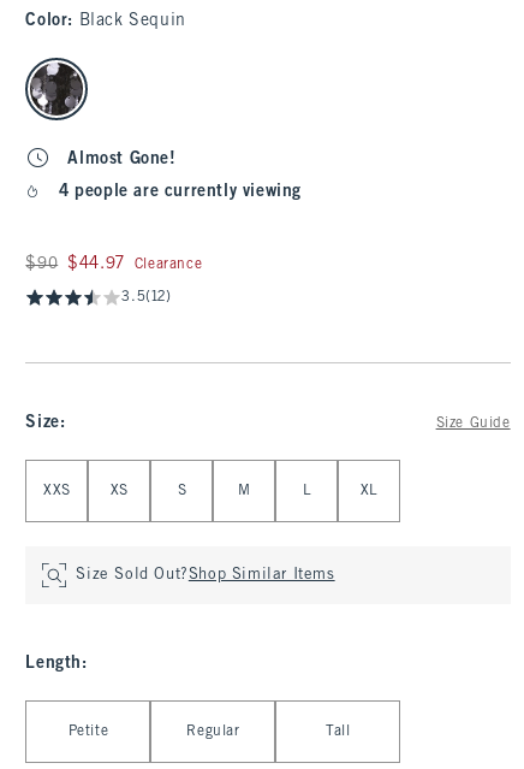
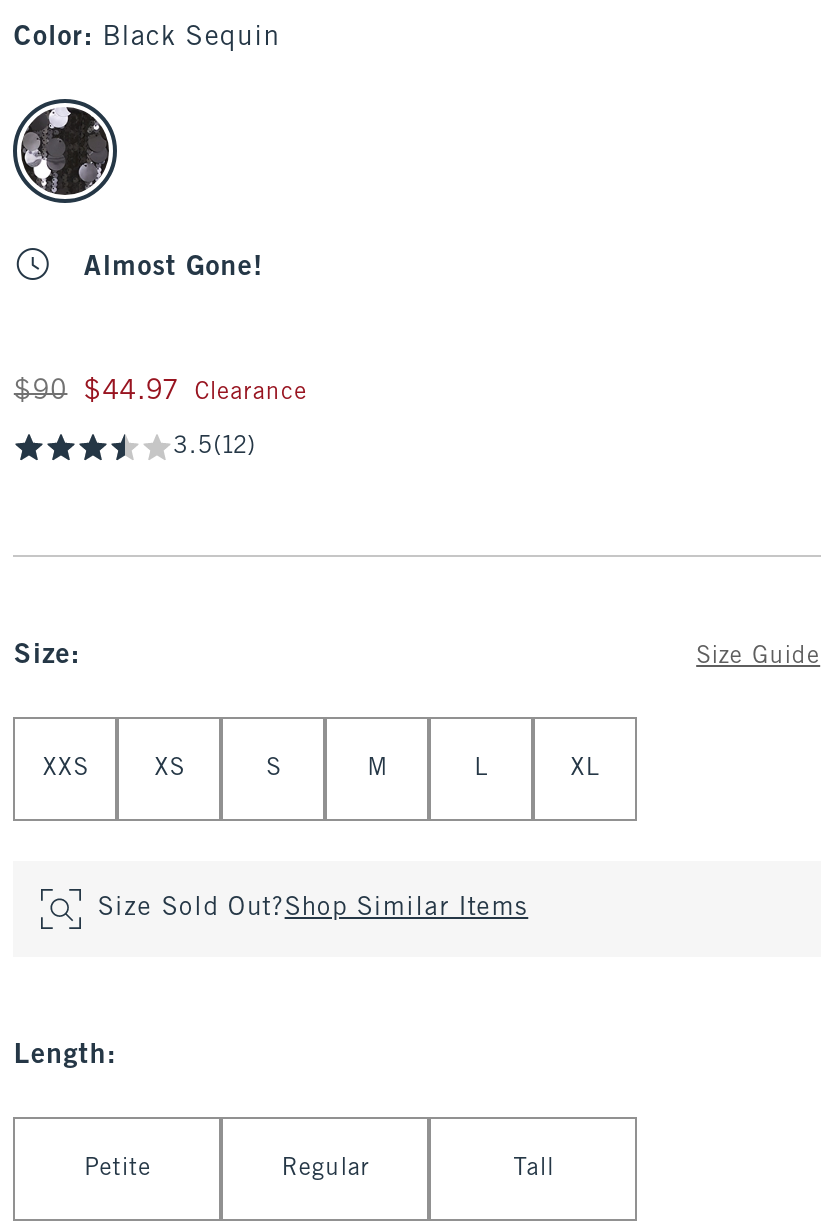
- 4 people are currently viewing
